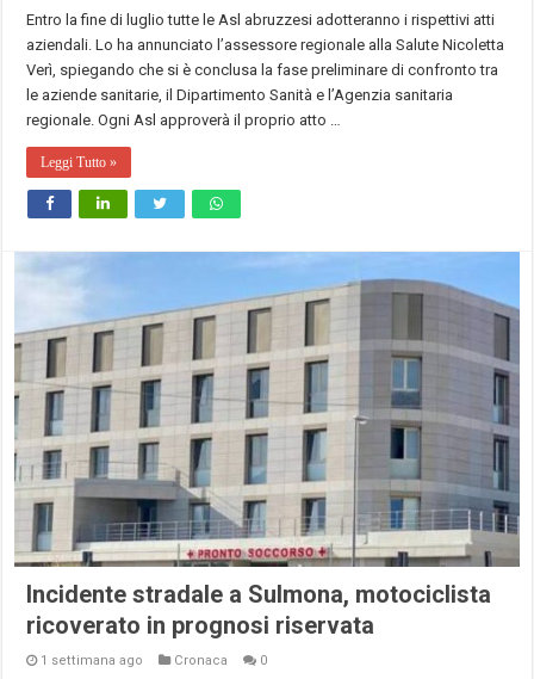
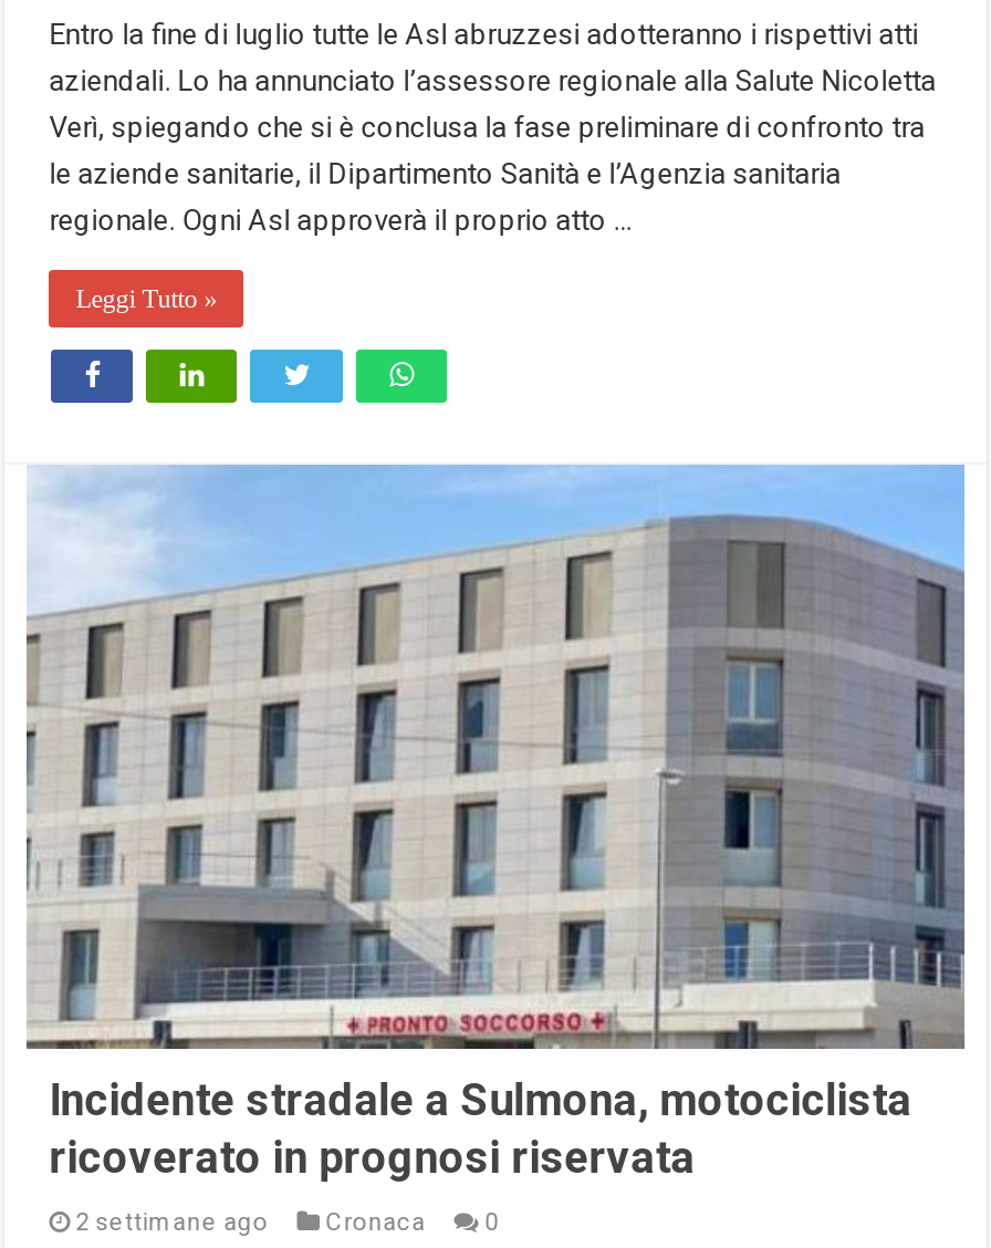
- 1 settimana ago
+ 2 settimane ago
